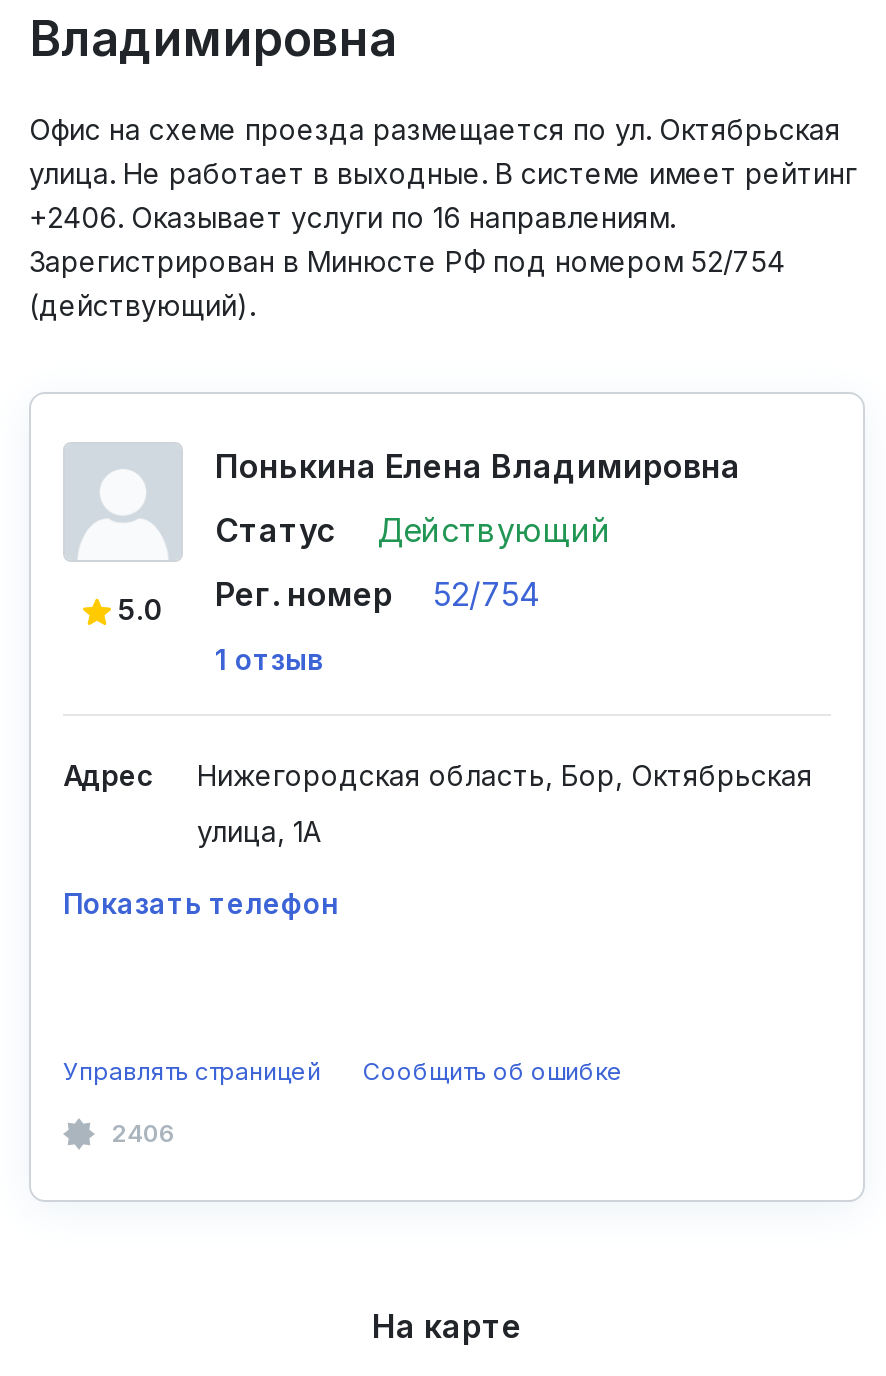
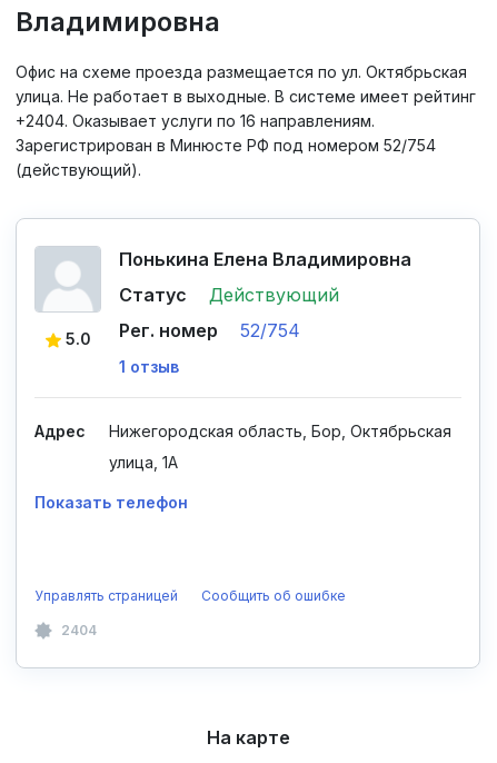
- +2406. Оказывает услуги по 16 направлениям.
+ +2404. Оказывает услуги по 16 направлениям.

- 2406
+ 2404
